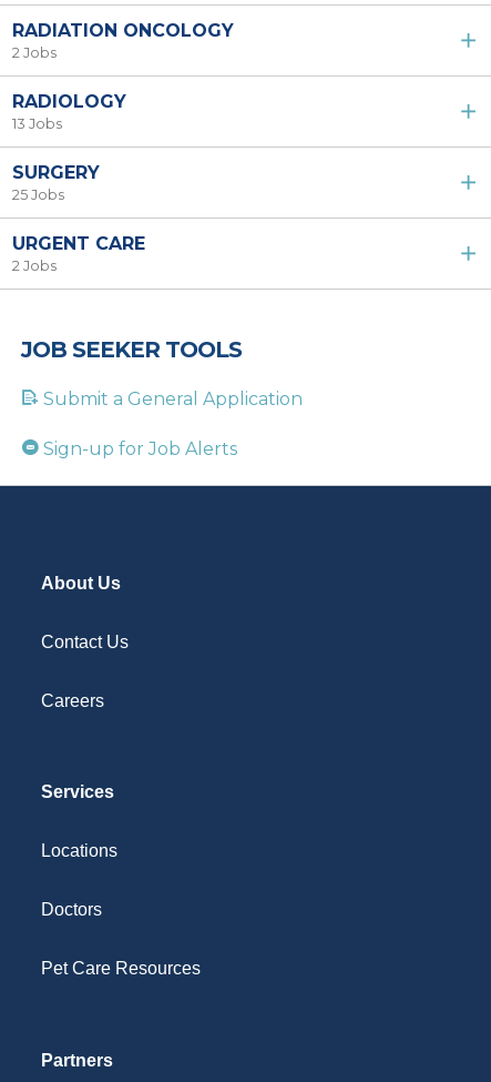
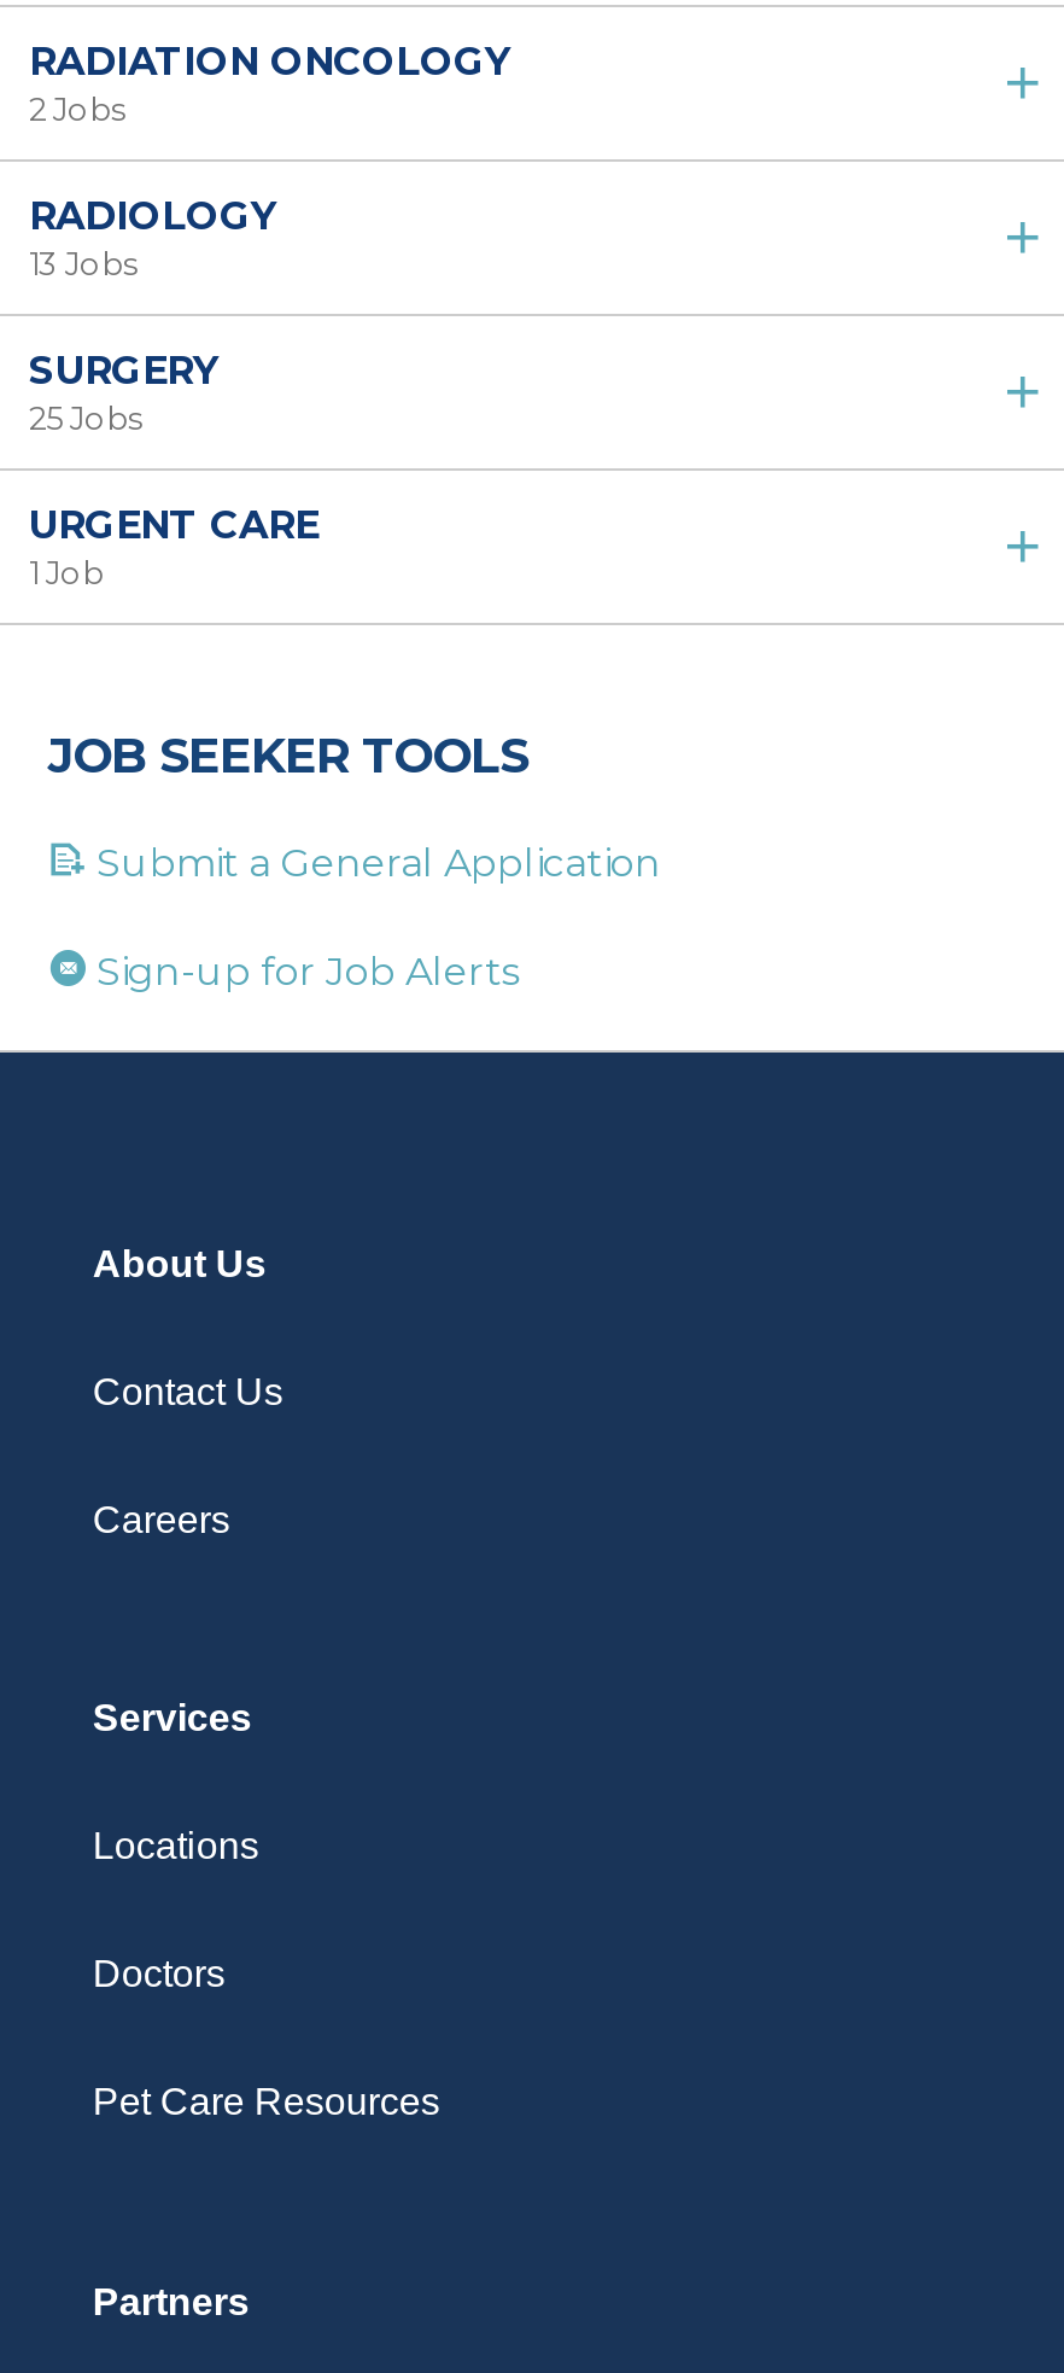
- 2 Jobs
+ 1 Job
